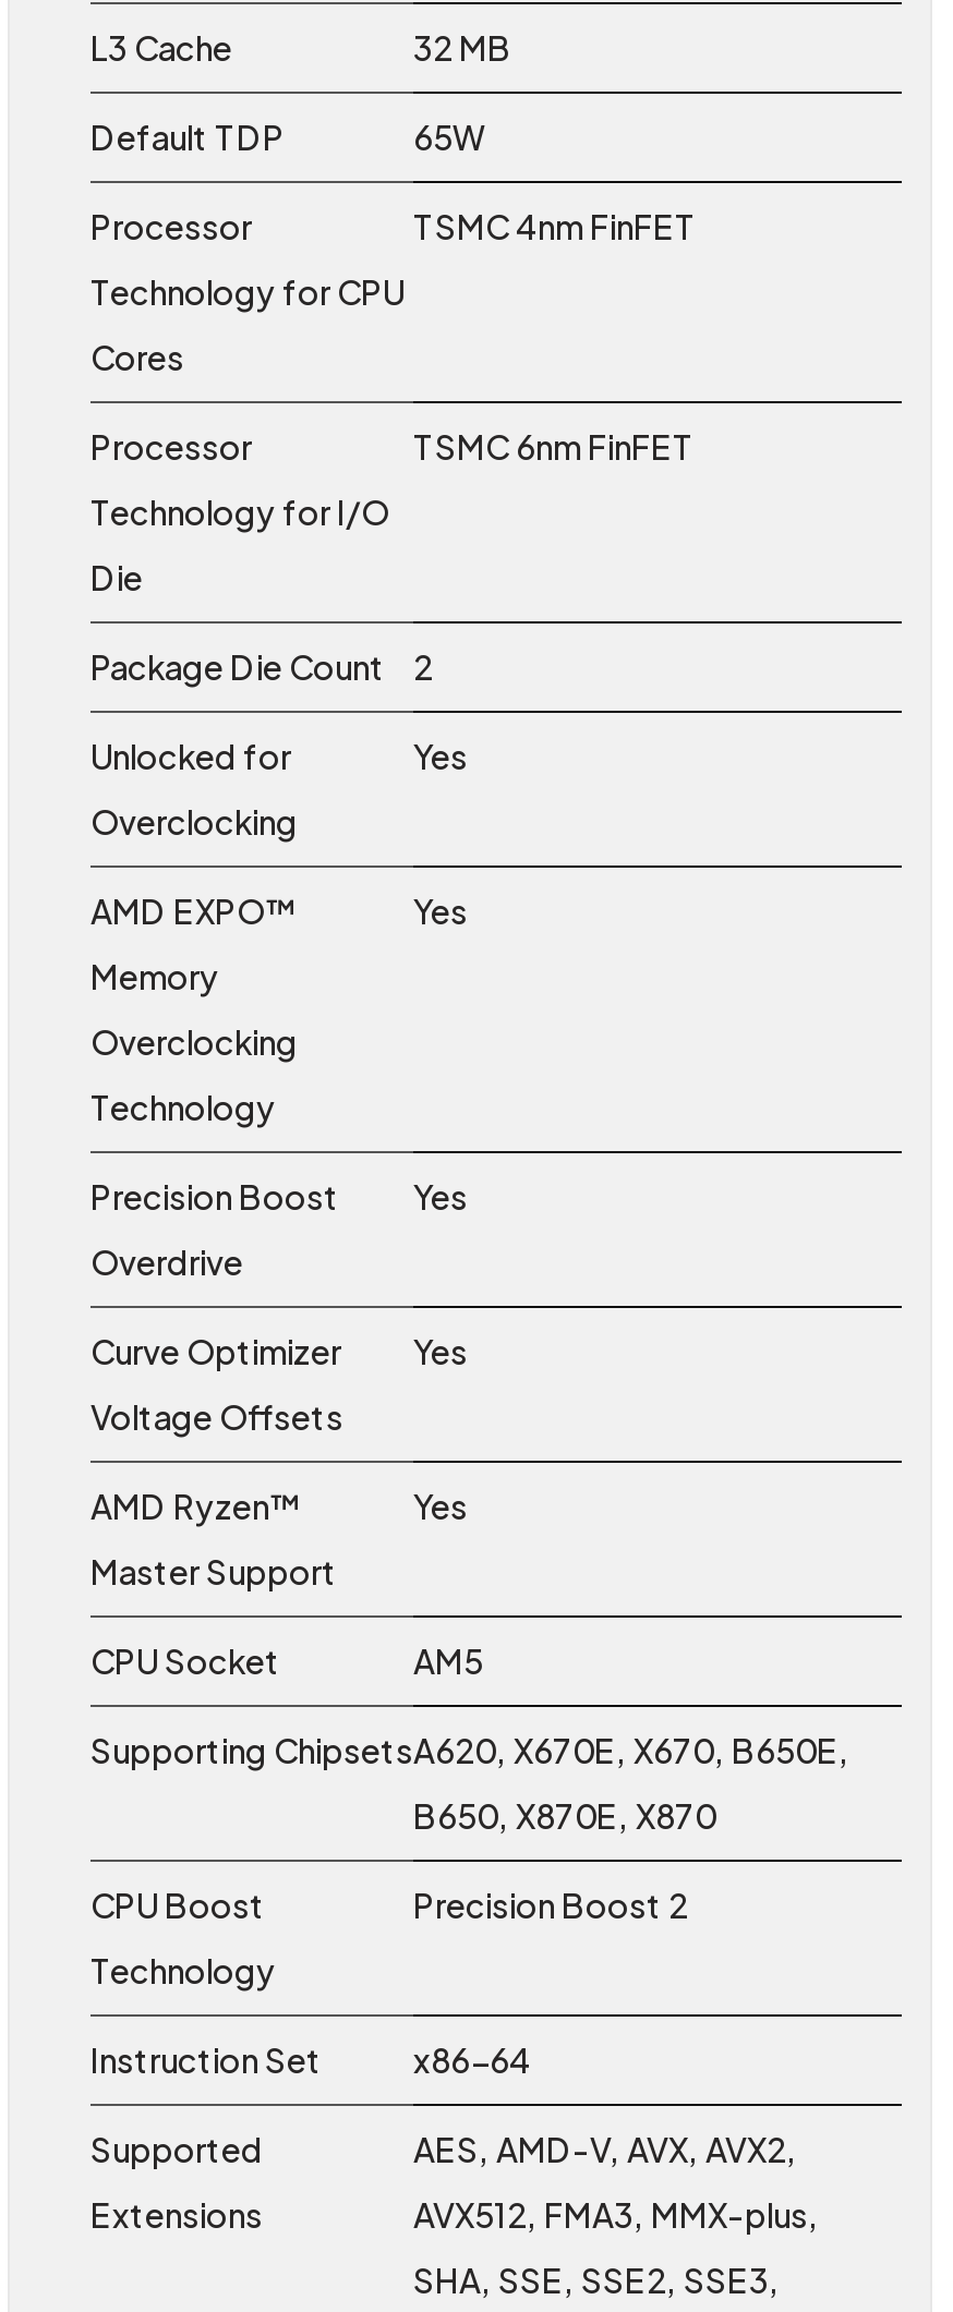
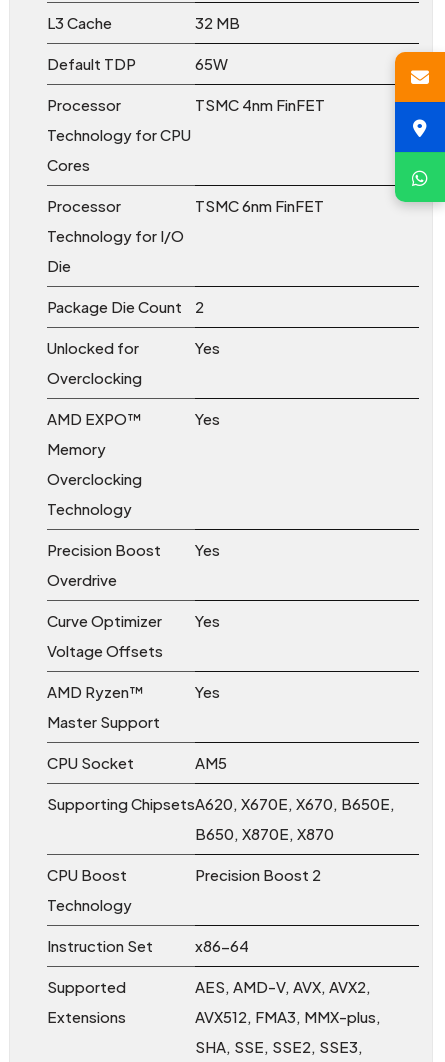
+ [image]
